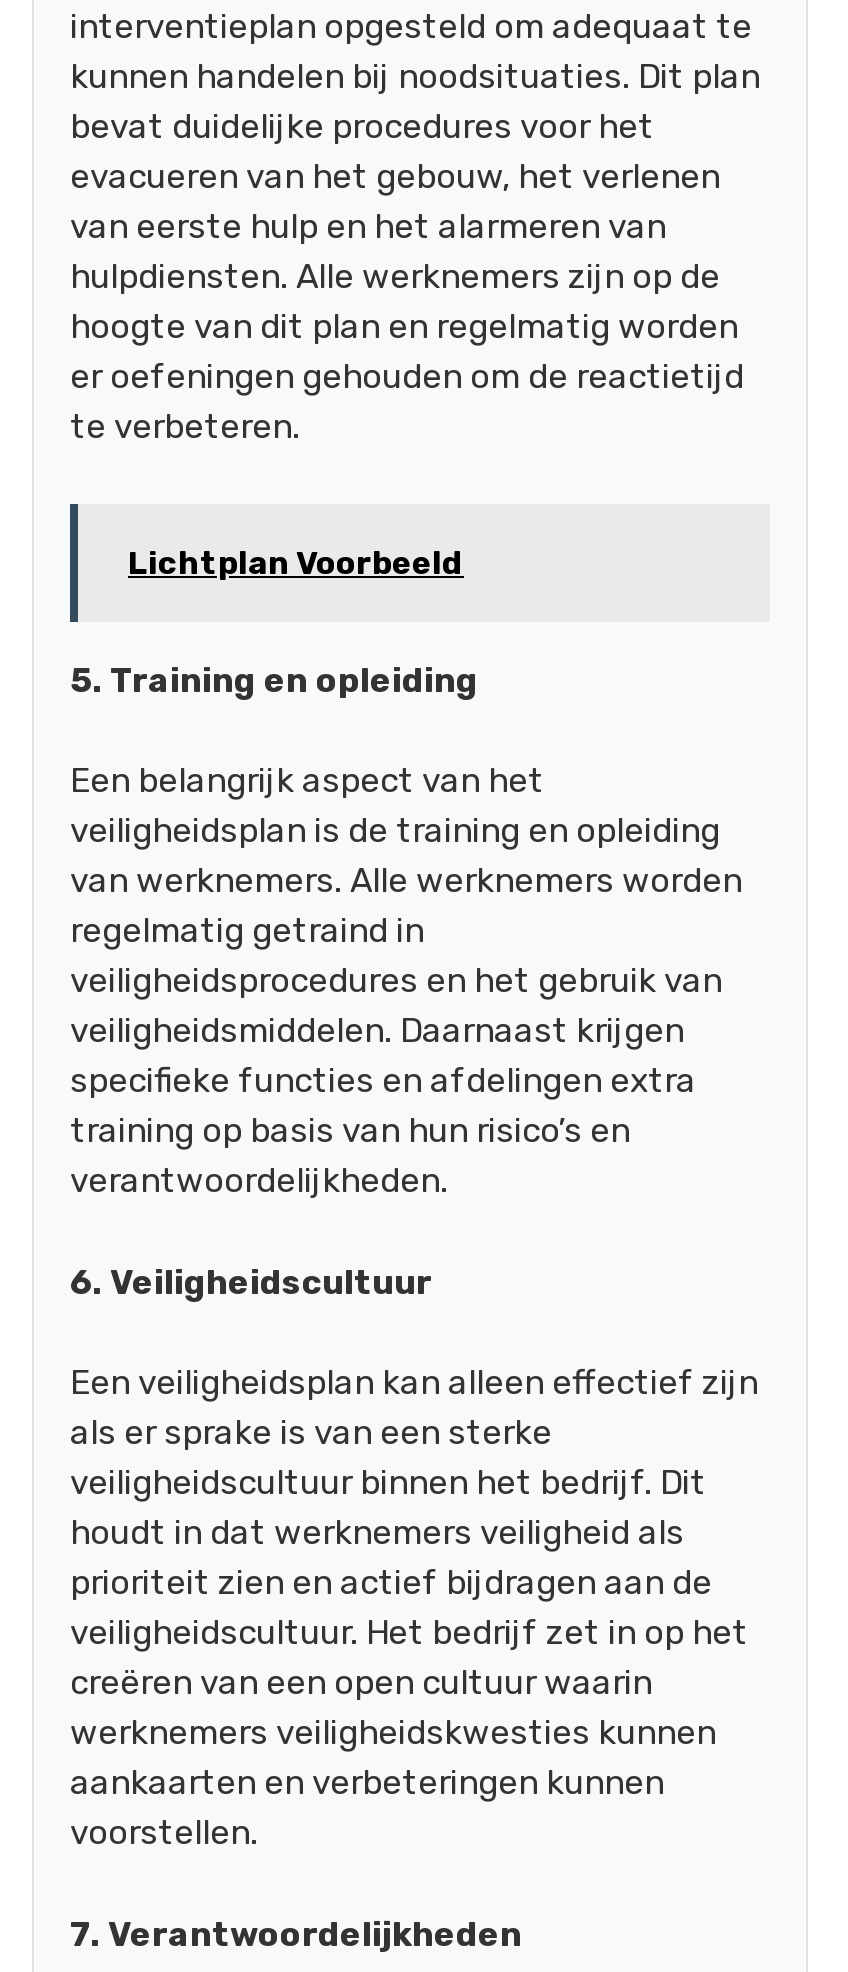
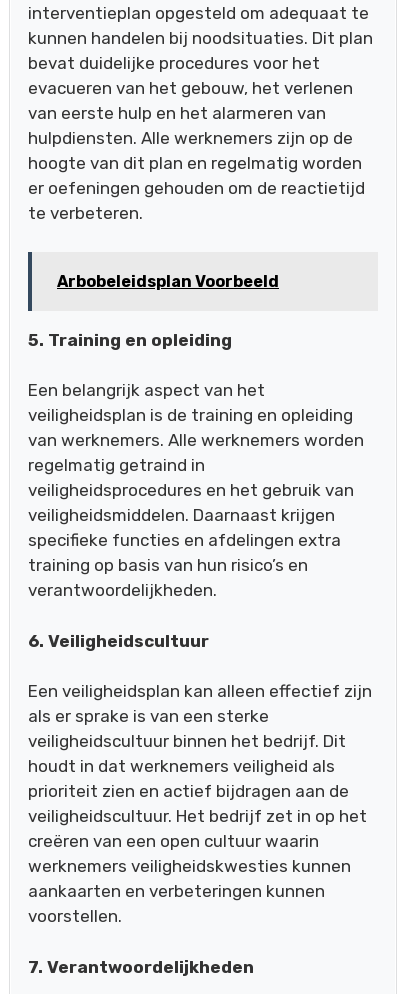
- Lichtplan Voorbeeld
+ Arbobeleidsplan Voorbeeld
